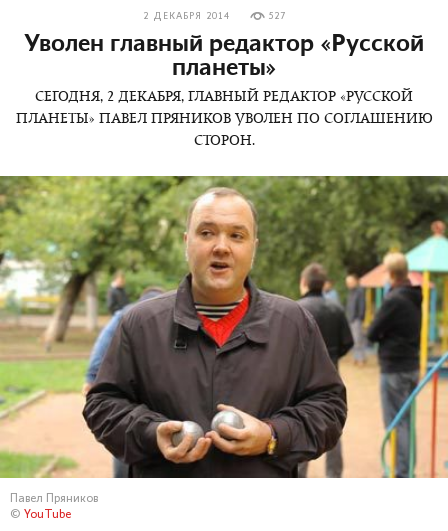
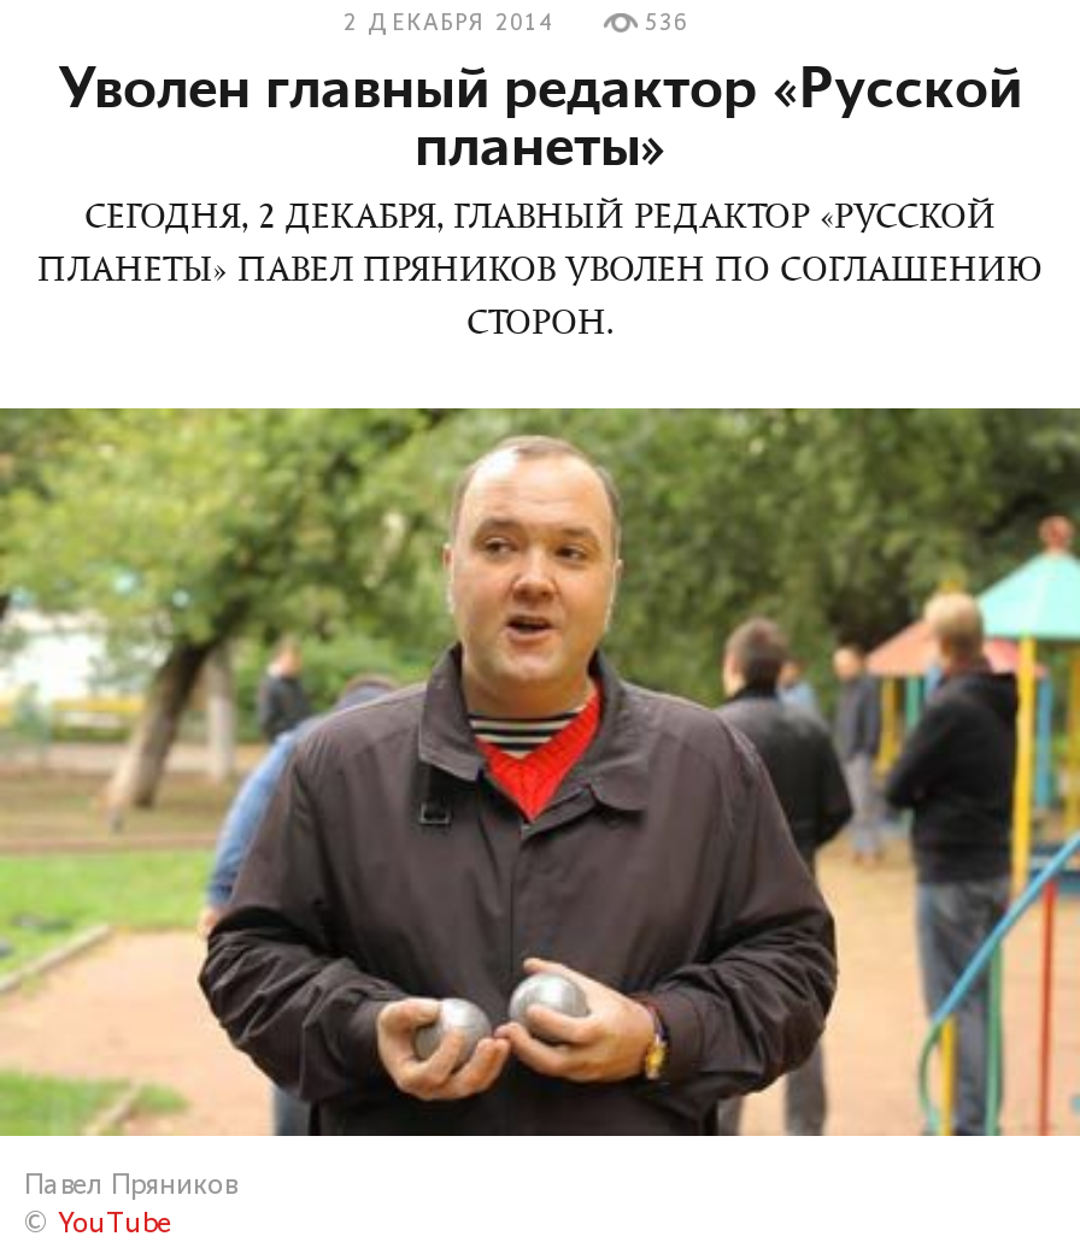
- 527
+ 536
